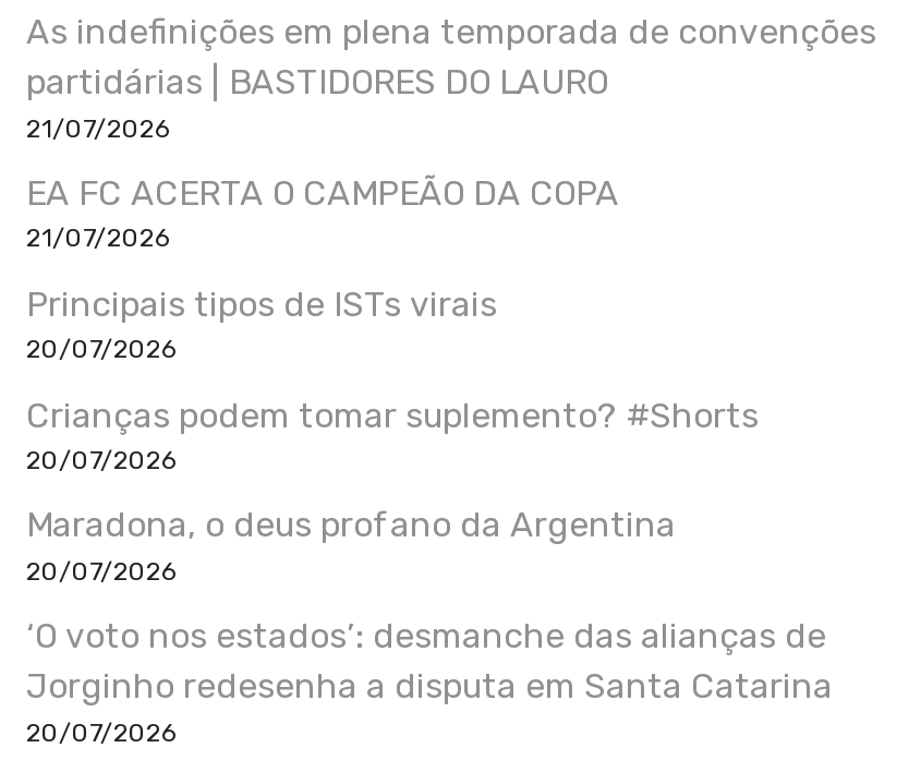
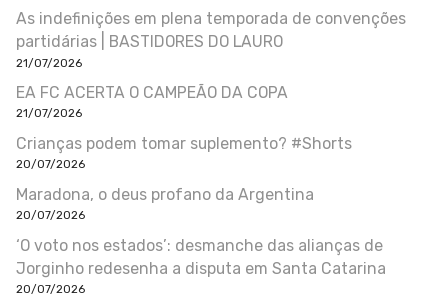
- Principais tipos de ISTs virais
- 20/07/2026
